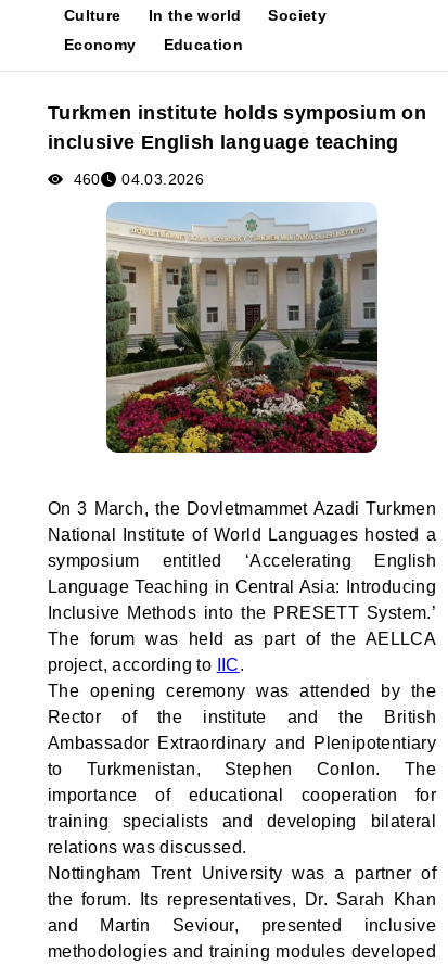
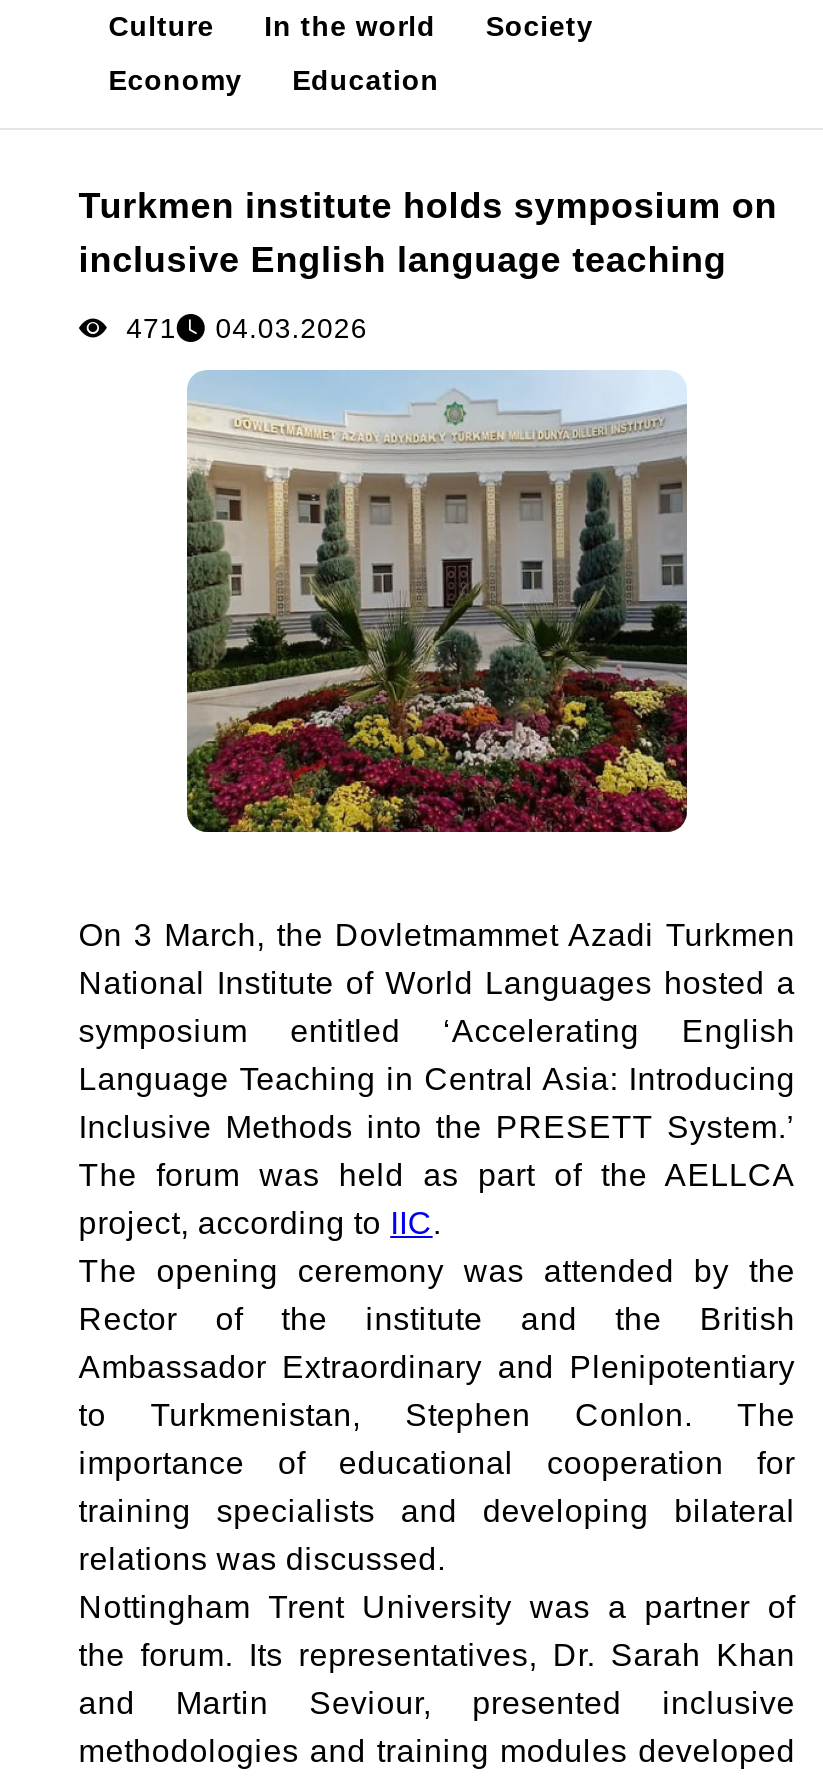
- 460 04.03.2026
+ 471 04.03.2026
